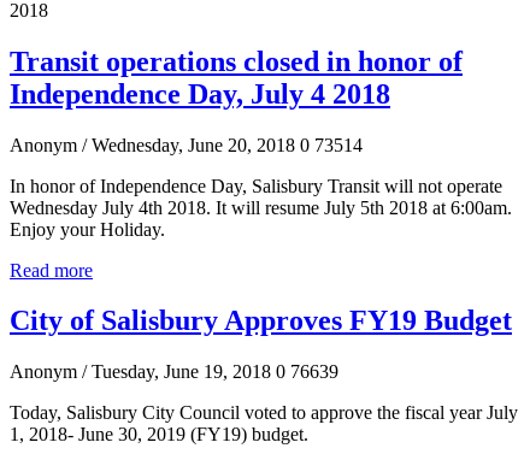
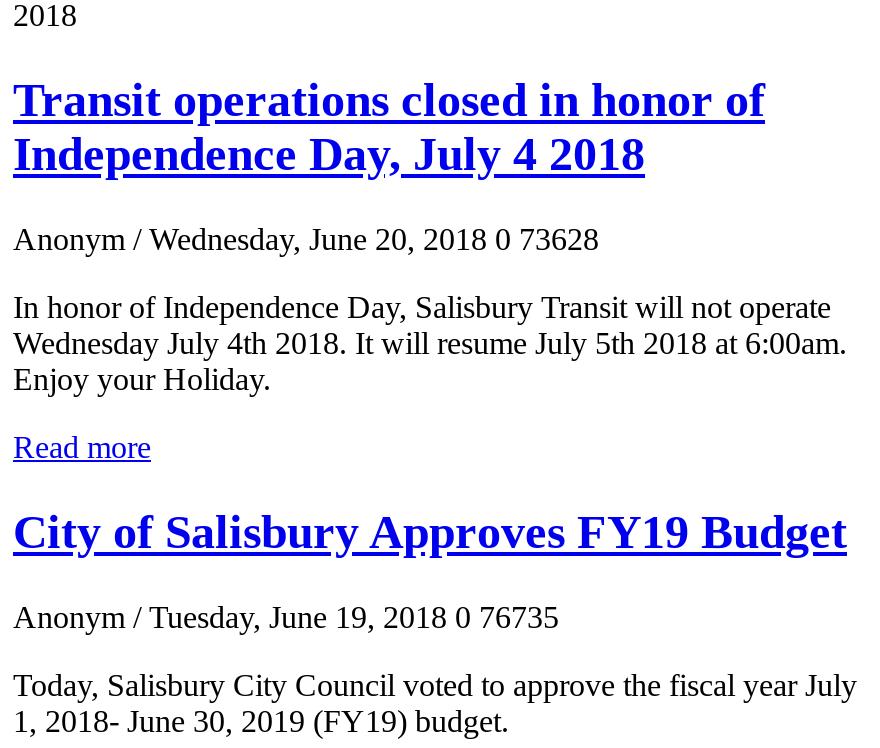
- Anonym / Wednesday, June 20, 2018 0 73514
+ Anonym / Wednesday, June 20, 2018 0 73628

- Anonym / Tuesday, June 19, 2018 0 76639
+ Anonym / Tuesday, June 19, 2018 0 76735
